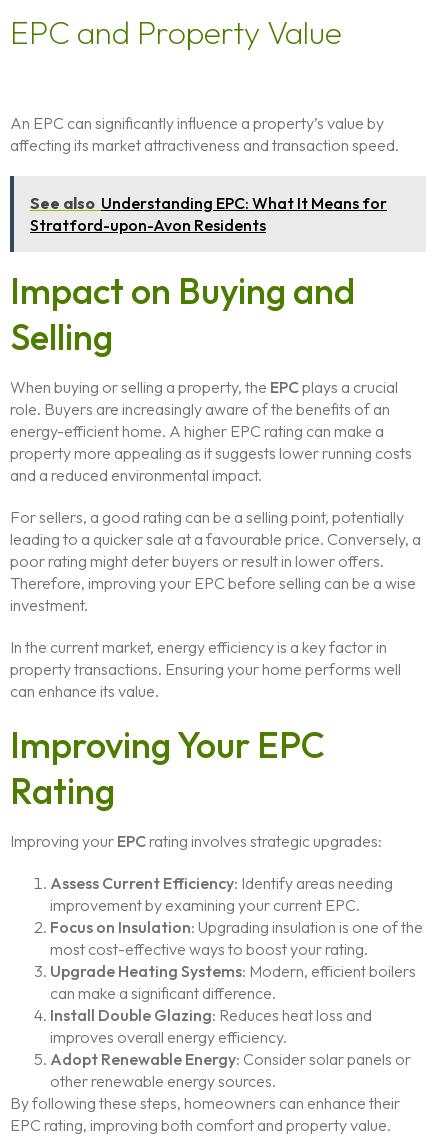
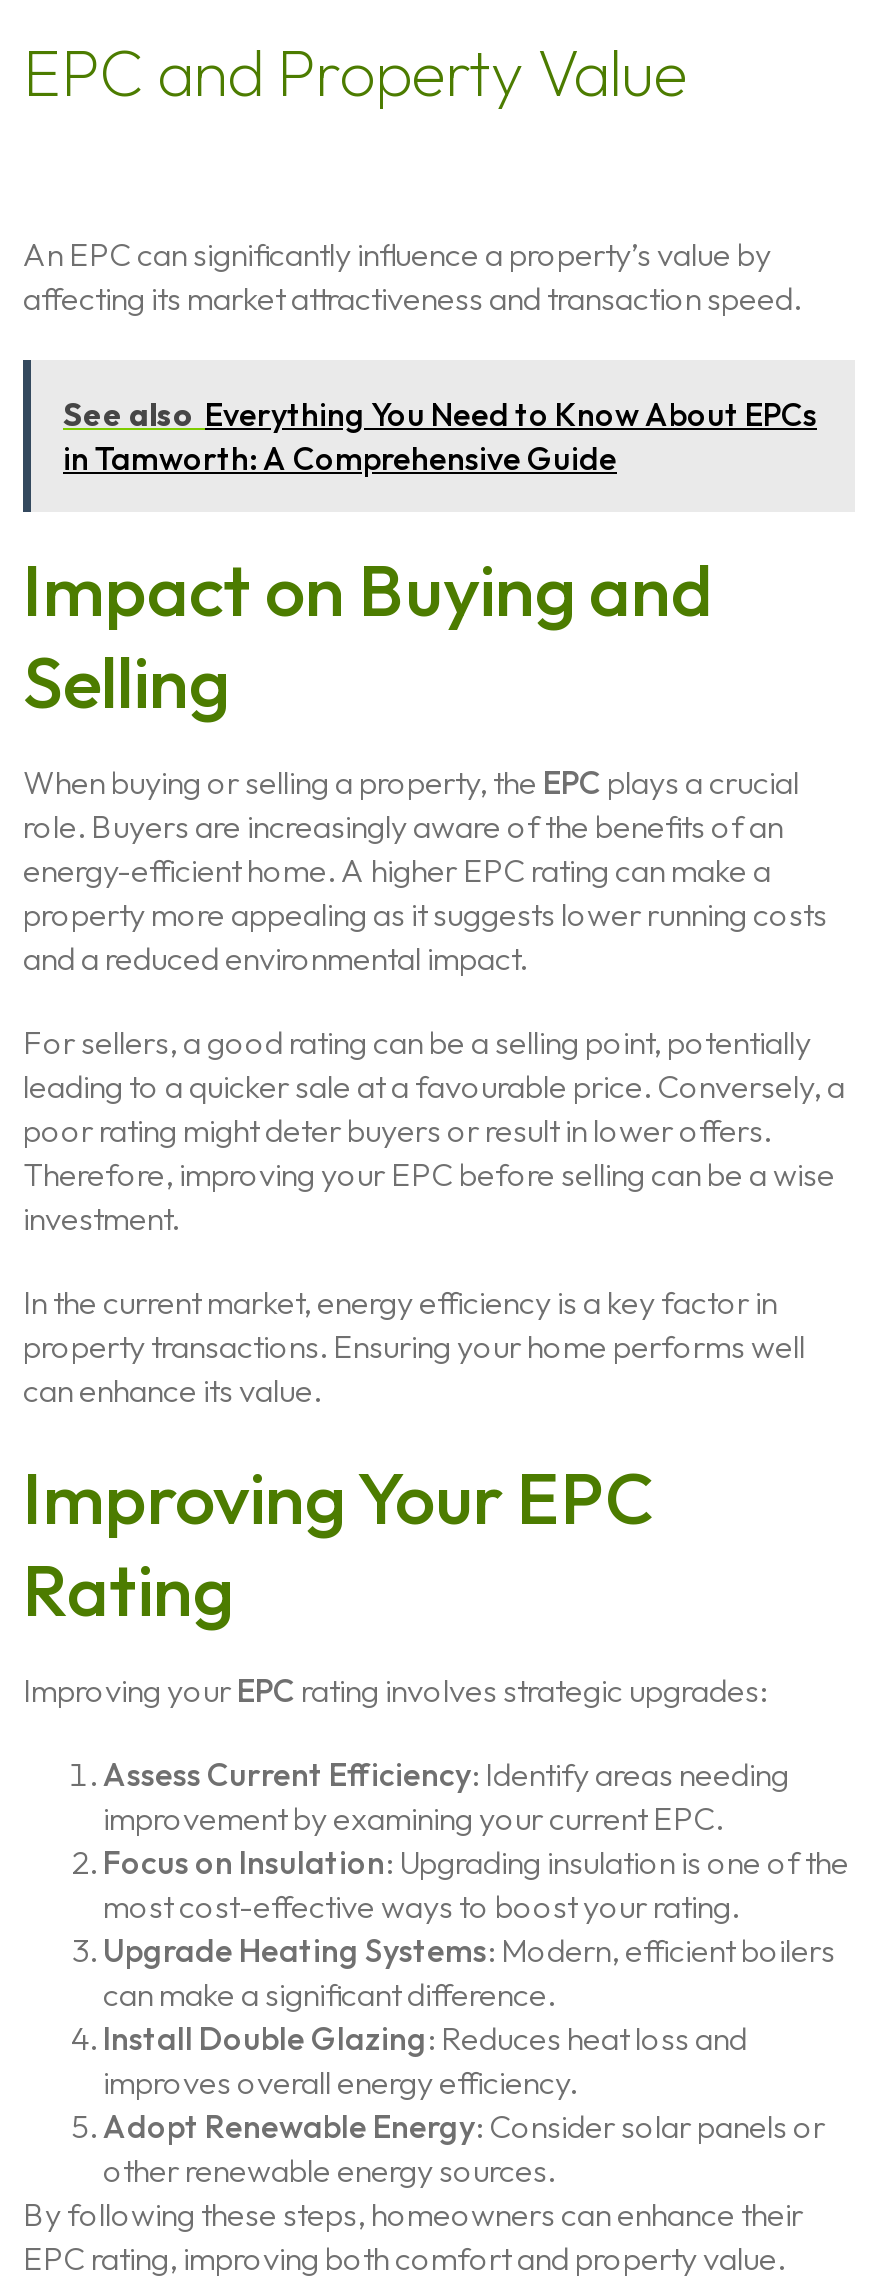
- See also Understanding EPC: What It Means for
- Stratford-upon-Avon Residents
+ See also Everything You Need to Know About EPCs
+ in Tamworth: A Comprehensive Guide
